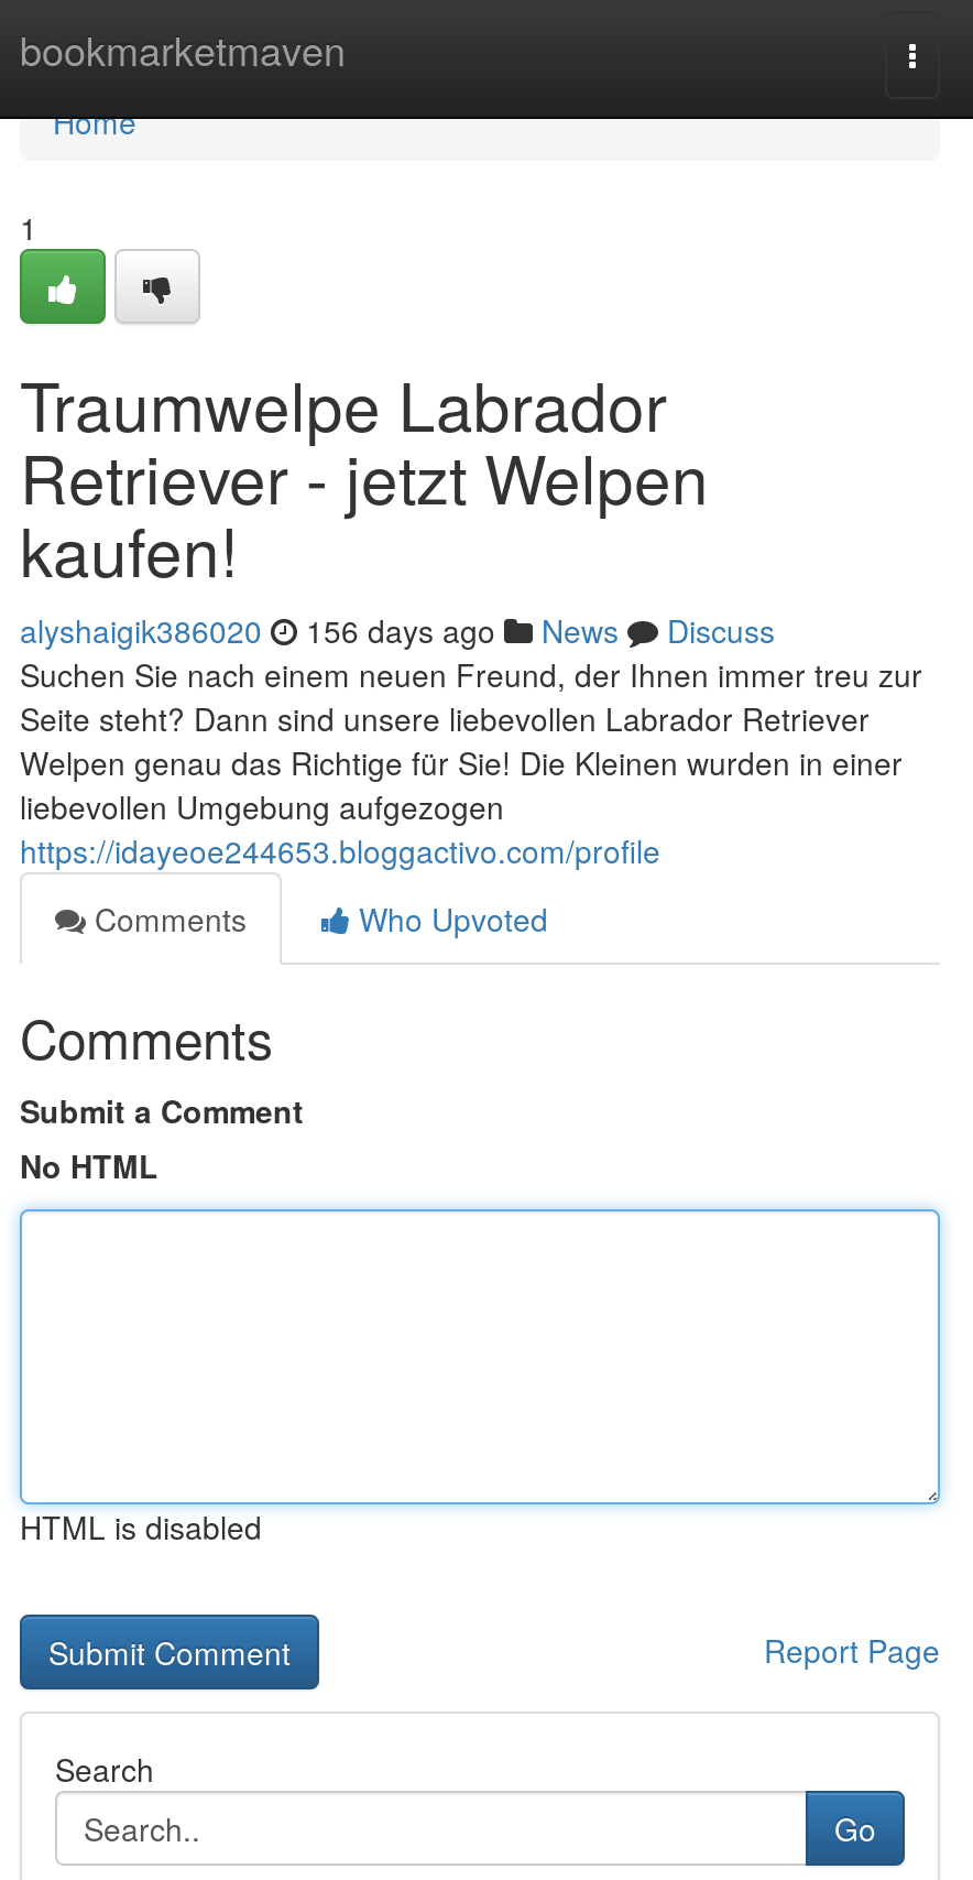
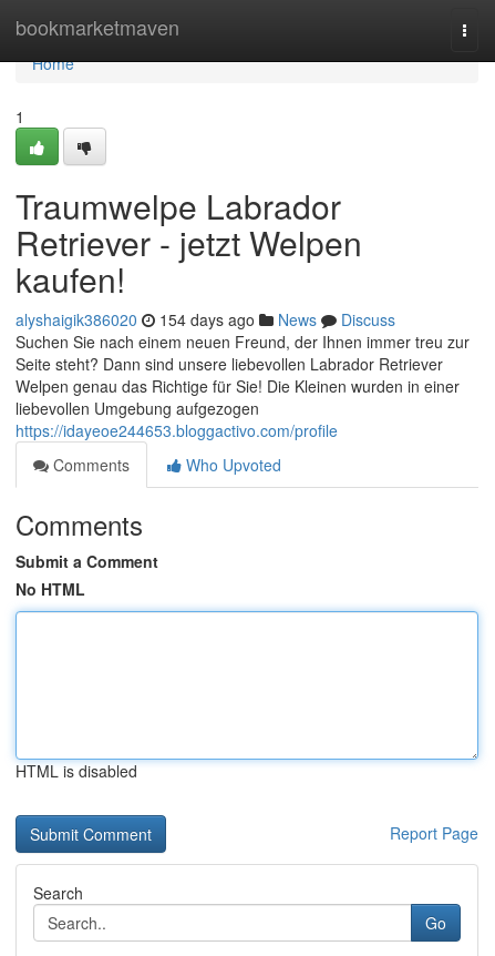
- alyshaigik386020 156 days ago News Discuss
+ alyshaigik386020 154 days ago News Discuss
